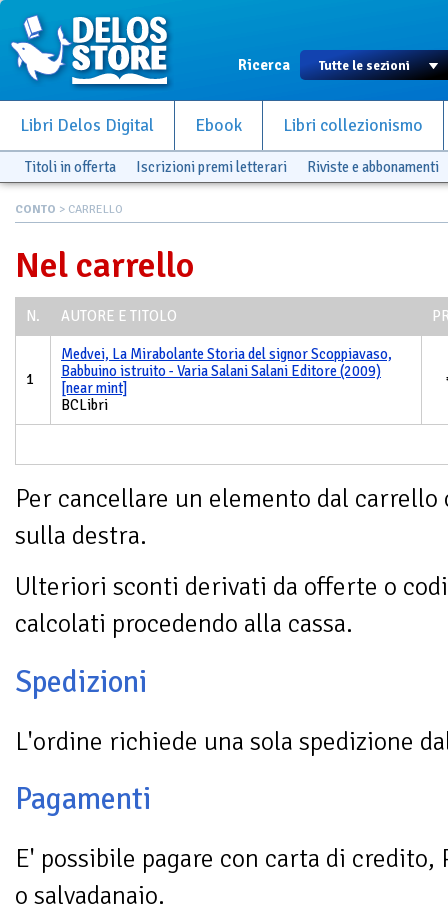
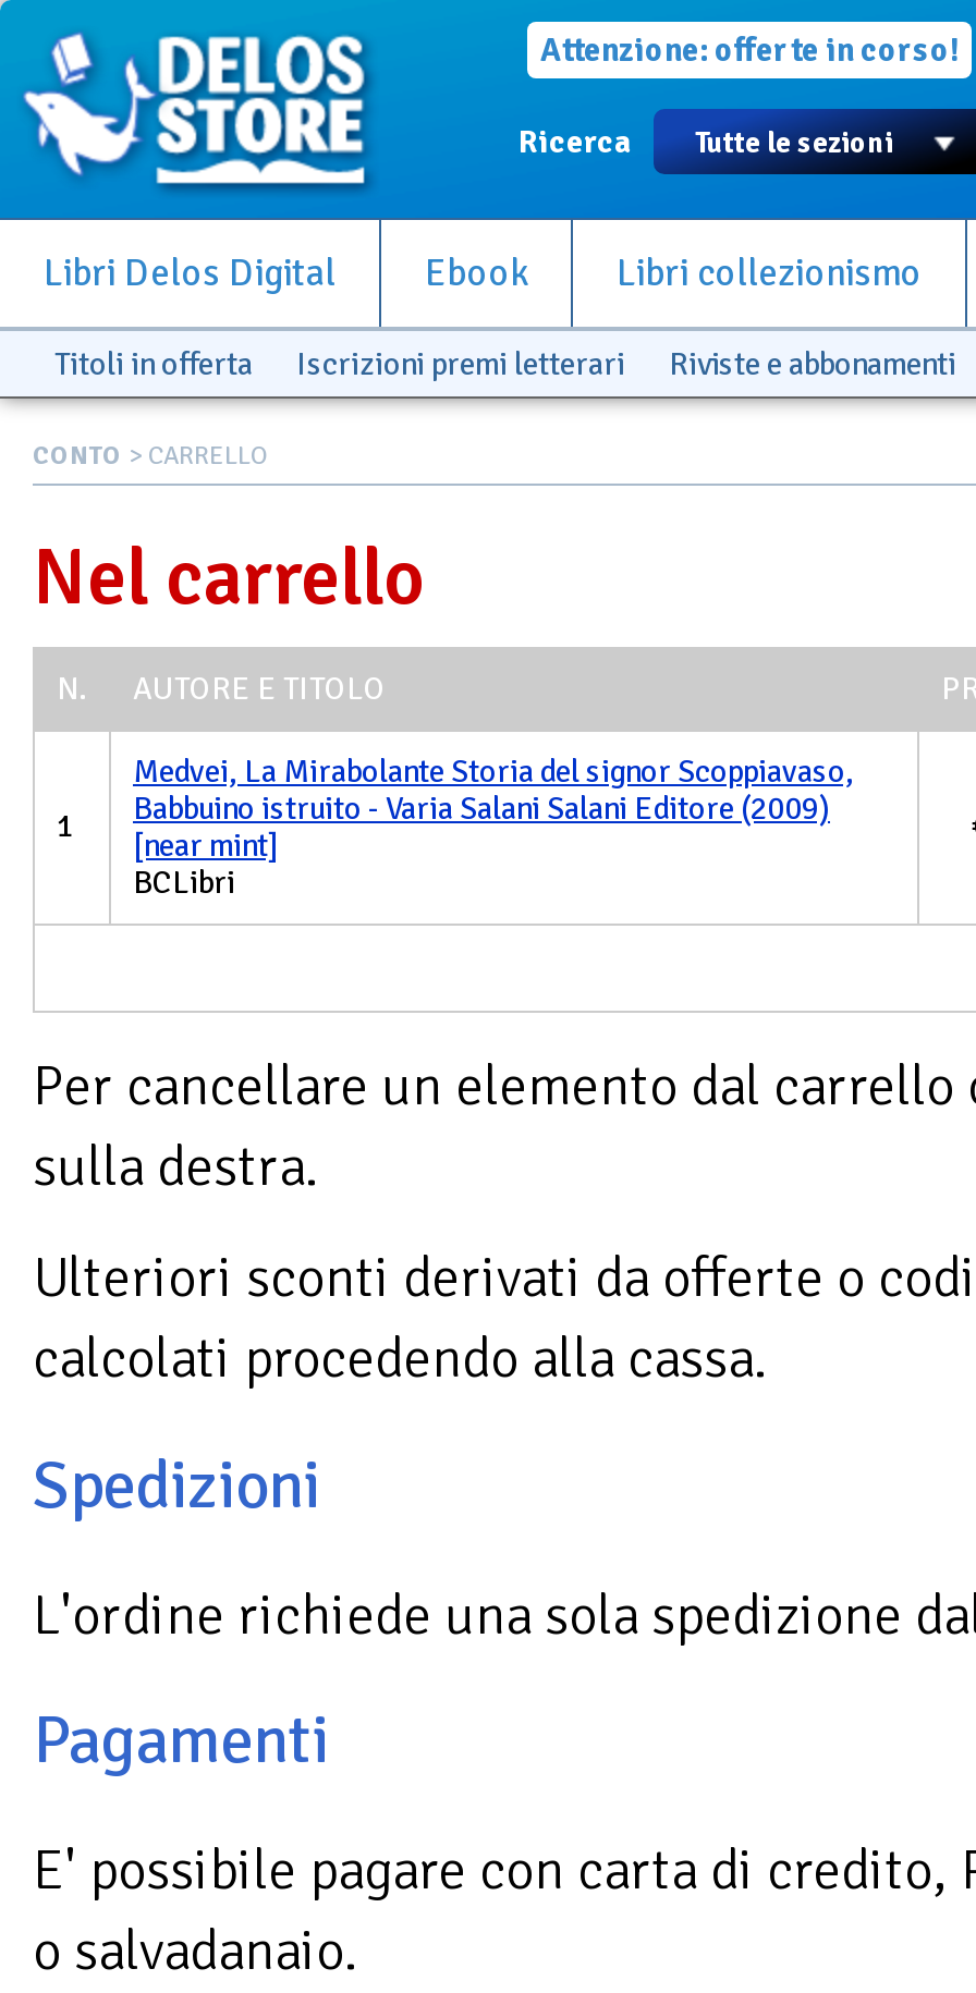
+ Attenzione: offerte in corso!
